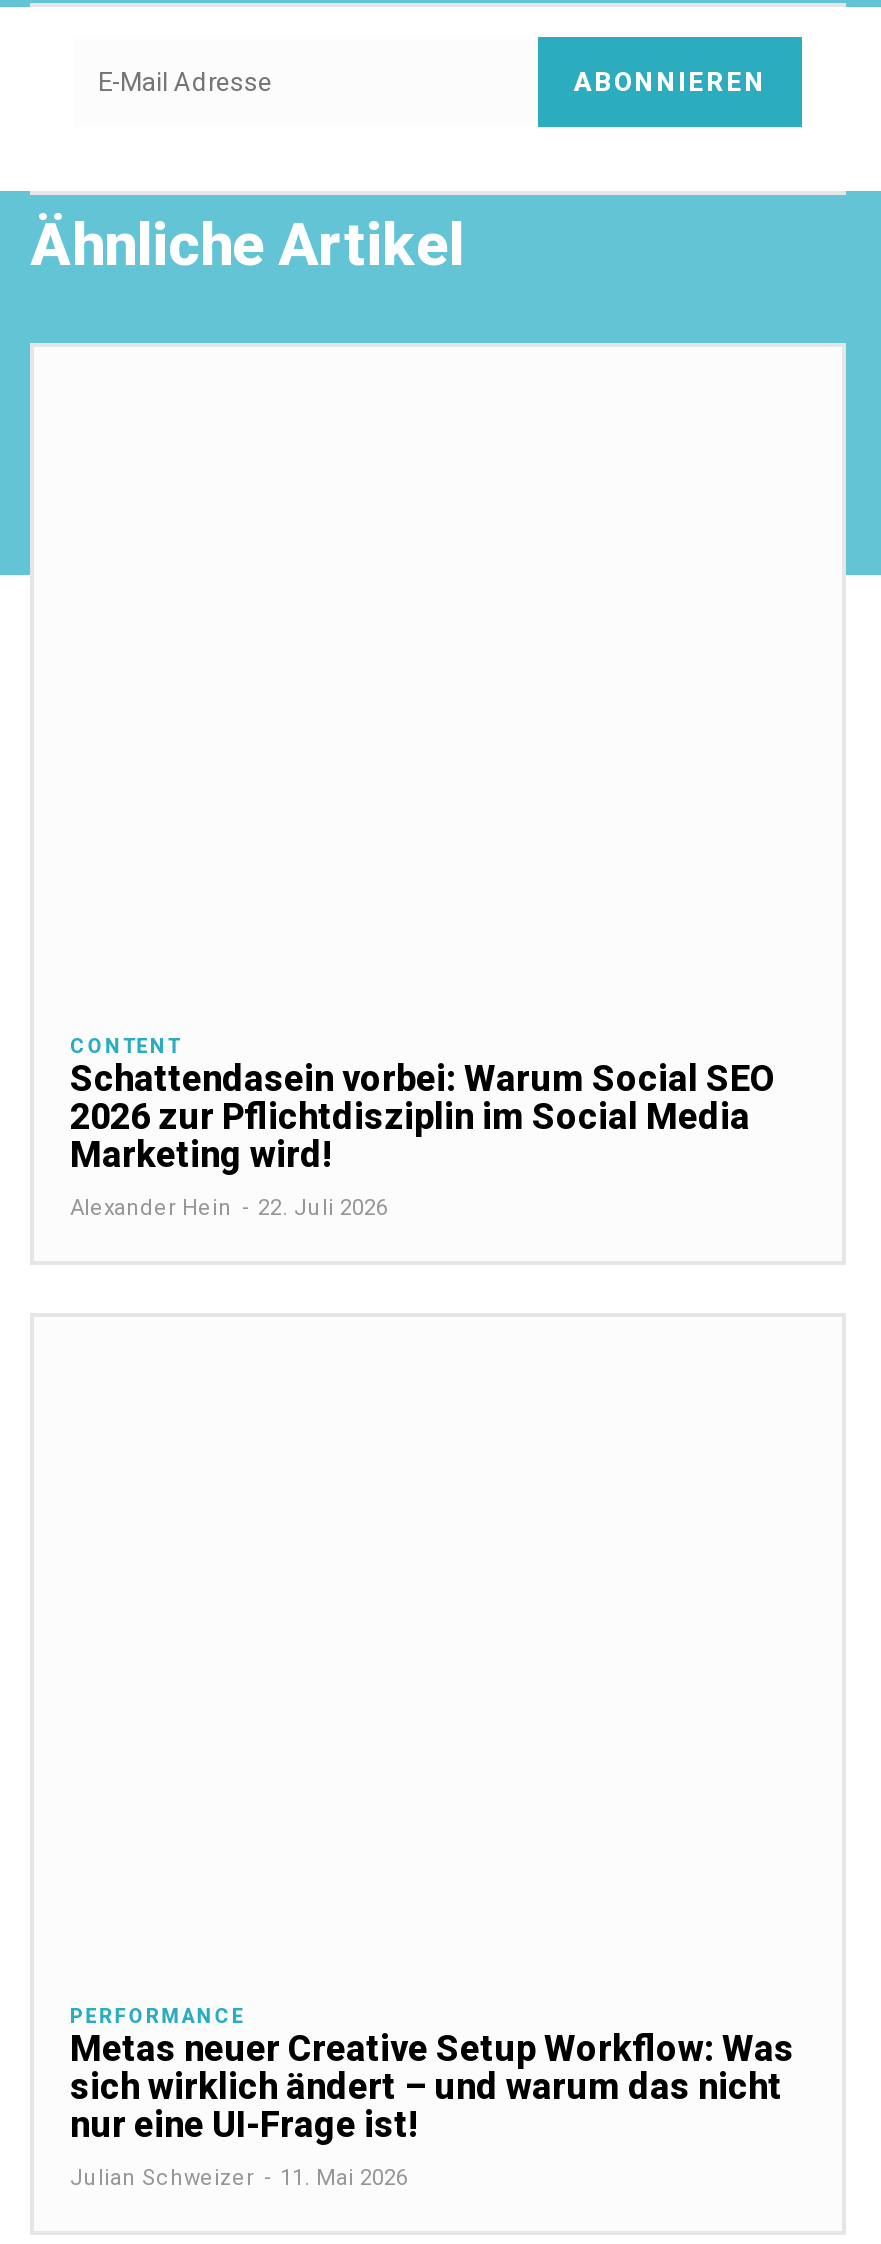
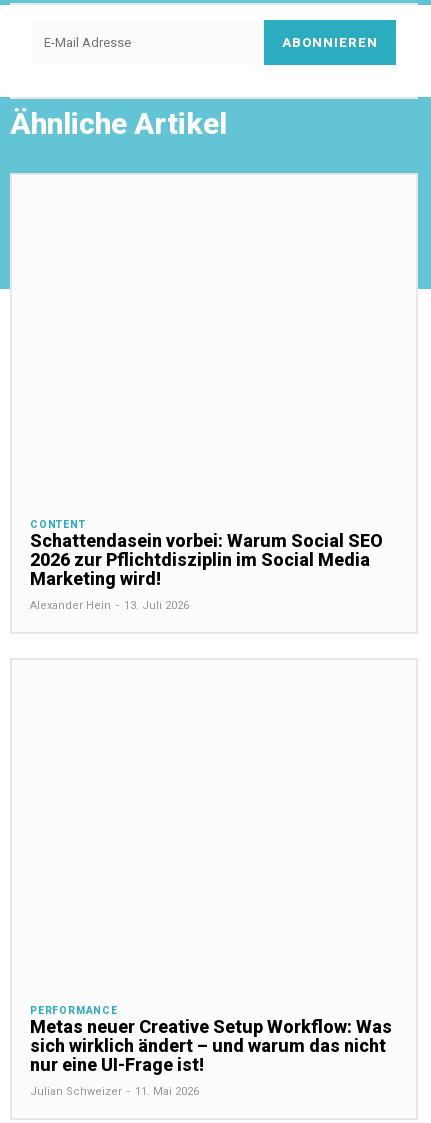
- Alexander Hein - 22. Juli 2026
+ Alexander Hein - 13. Juli 2026
